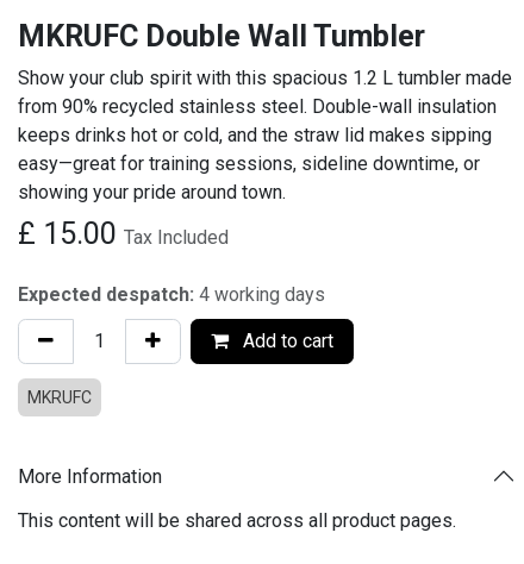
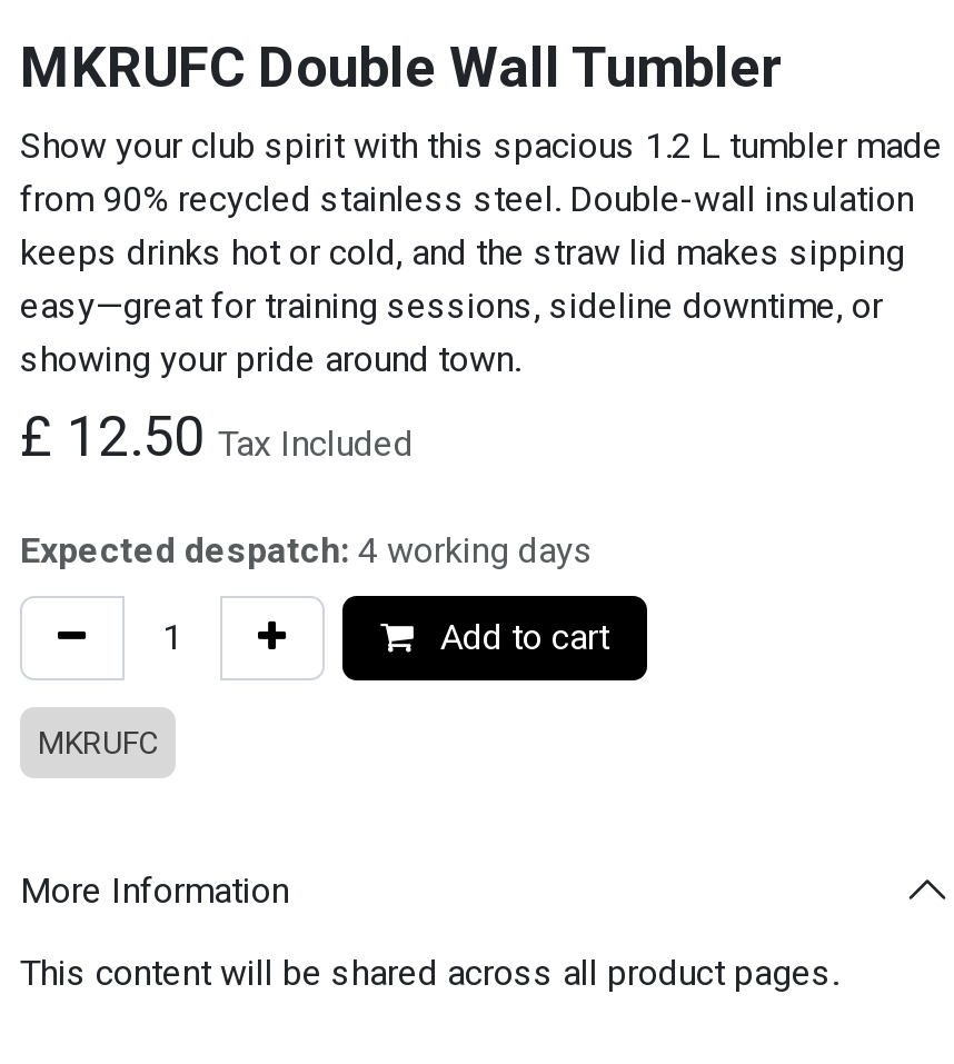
- £15.00 Tax Included
+ £12.50 Tax Included
